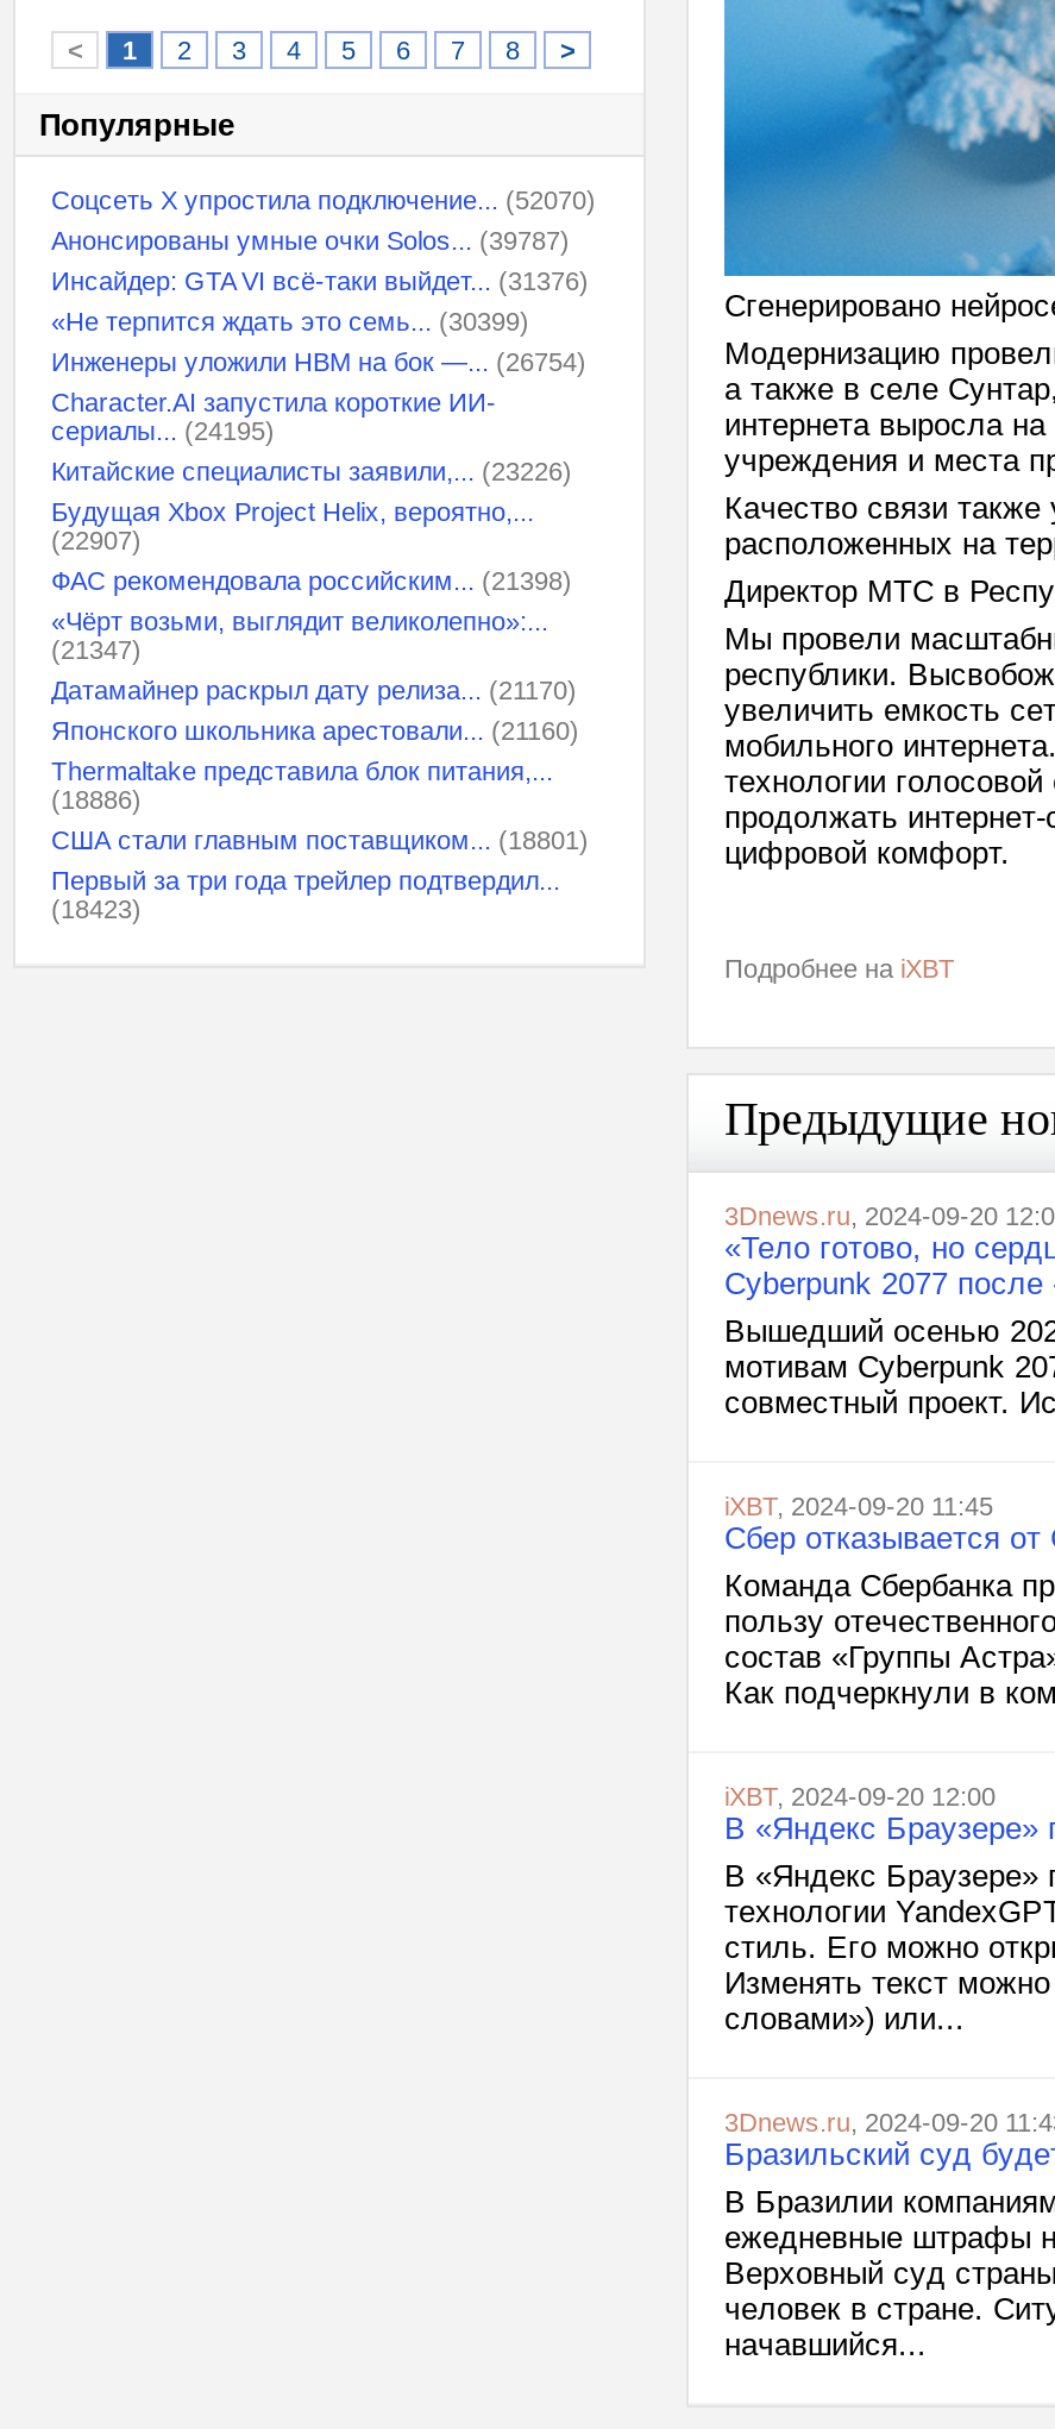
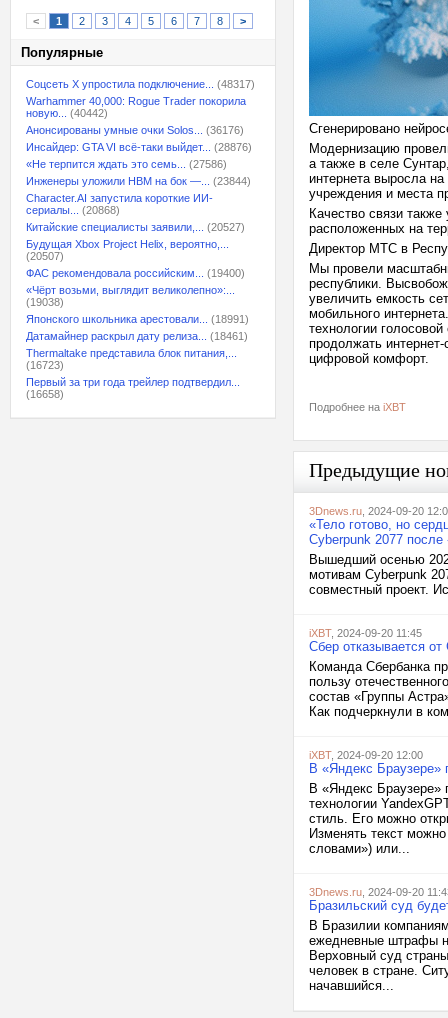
- Соцсеть X упростила подключение... (52070)
- Анонсированы умные очки Solos... (39787)
- Инсайдер: GTA VI всё-таки выйдет... (31376)
- «Не терпится ждать это семь... (30399)
- Инженеры уложили HBM на бок —... (26754)
+ Соцсеть X упростила подключение... (48317)
+ Warhammer 40,000: Rogue Trader покорила
+ новую... (40442)
+ Анонсированы умные очки Solos... (36176)
+ Инсайдер: GTA VI всё-таки выйдет... (28876)
+ «Не терпится ждать это семь... (27586)
+ Инженеры уложили HBM на бок —... (23844)

moved down: Character.AI запустила короткие ИИ-

- сериалы... (24195)
+ сериалы... (20868)

- Китайские специалисты заявили,... (23226)
+ Китайские специалисты заявили,... (20527)

moved down: Будущая Xbox Project Helix, вероятно,...

- (22907)
+ (20507)

- ФАС рекомендовала российским... (21398)
+ ФАС рекомендовала российским... (19400)

moved down: «Чёрт возьми, выглядит великолепно»:...

- (21347)
- Датамайнер раскрыл дату релиза... (21170)
- Японского школьника арестовали... (21160)
+ (19038)
+ Японского школьника арестовали... (18991)
+ Датамайнер раскрыл дату релиза... (18461)

moved down: Thermaltake представила блок питания,...

- (18886)
- США стали главным поставщиком... (18801)
+ (16723)

- (18423)
+ (16658)
